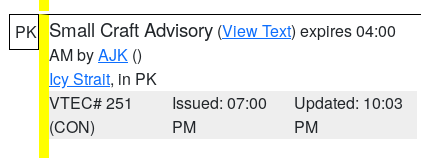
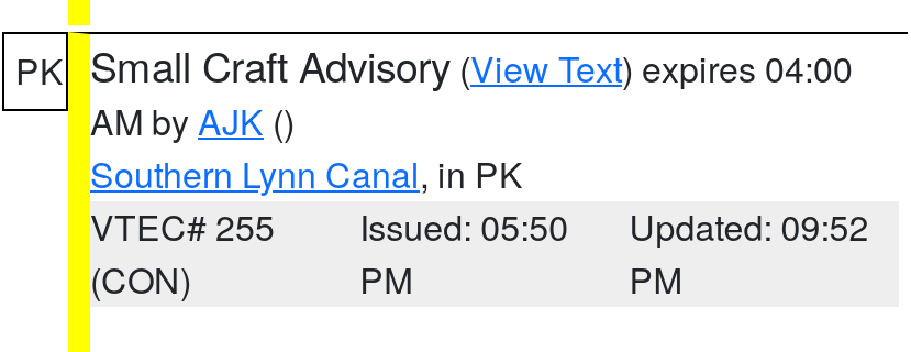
- Icy Strait, in PK
- VTEC# 251
+ Southern Lynn Canal, in PK
+ VTEC# 255

- Issued: 07:00
+ Issued: 05:50

- Updated: 10:03
+ Updated: 09:52
